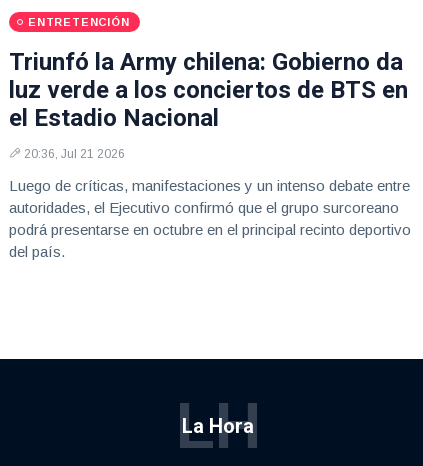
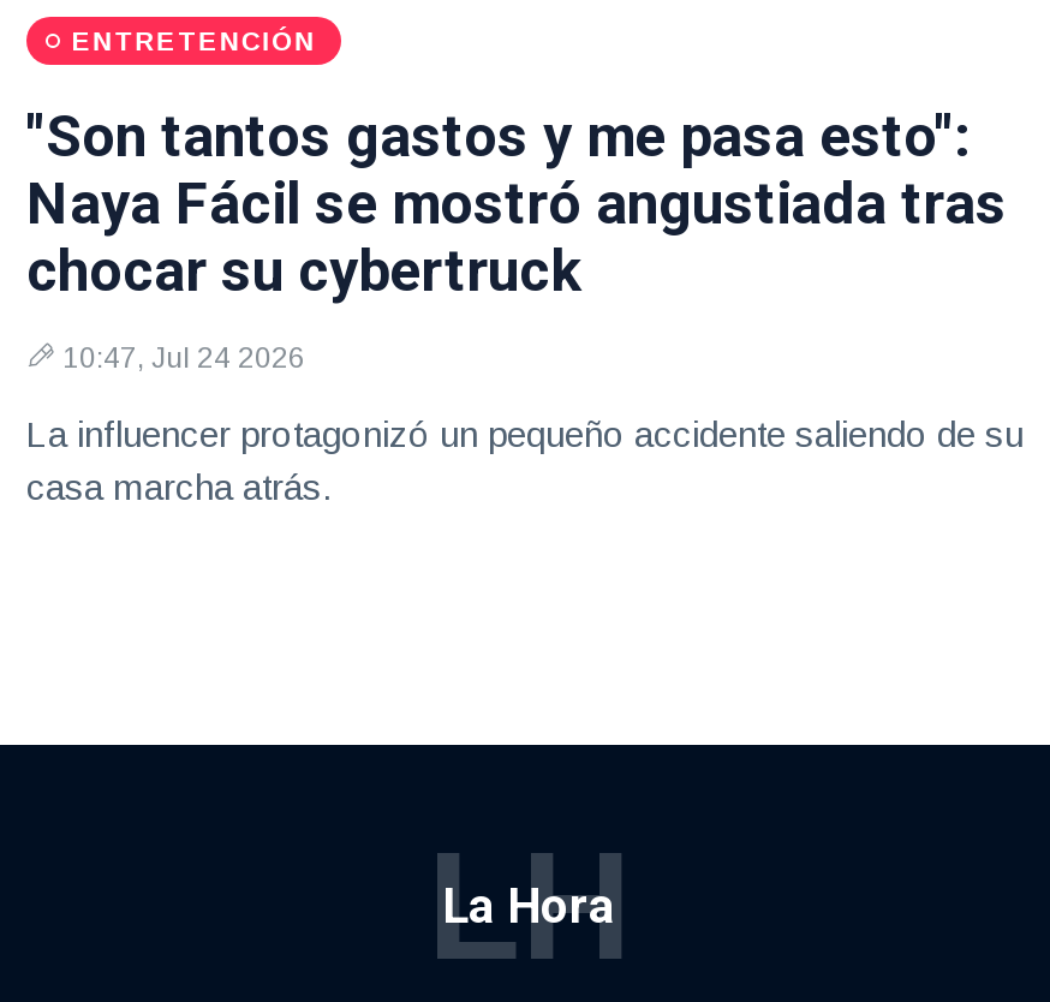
- Triunfó la Army chilena: Gobierno da
- luz verde a los conciertos de BTS en
- el Estadio Nacional
+ "Son tantos gastos y me pasa esto":
+ Naya Fácil se mostró angustiada tras
+ chocar su cybertruck

- 20:36, Jul 21 2026
+ 10:47, Jul 24 2026

- Luego de críticas, manifestaciones y un intenso debate entre
- autoridades, el Ejecutivo confirmó que el grupo surcoreano
- podrá presentarse en octubre en el principal recinto deportivo
- del país.
+ La influencer protagonizó un pequeño accidente saliendo de su
+ casa marcha atrás.
